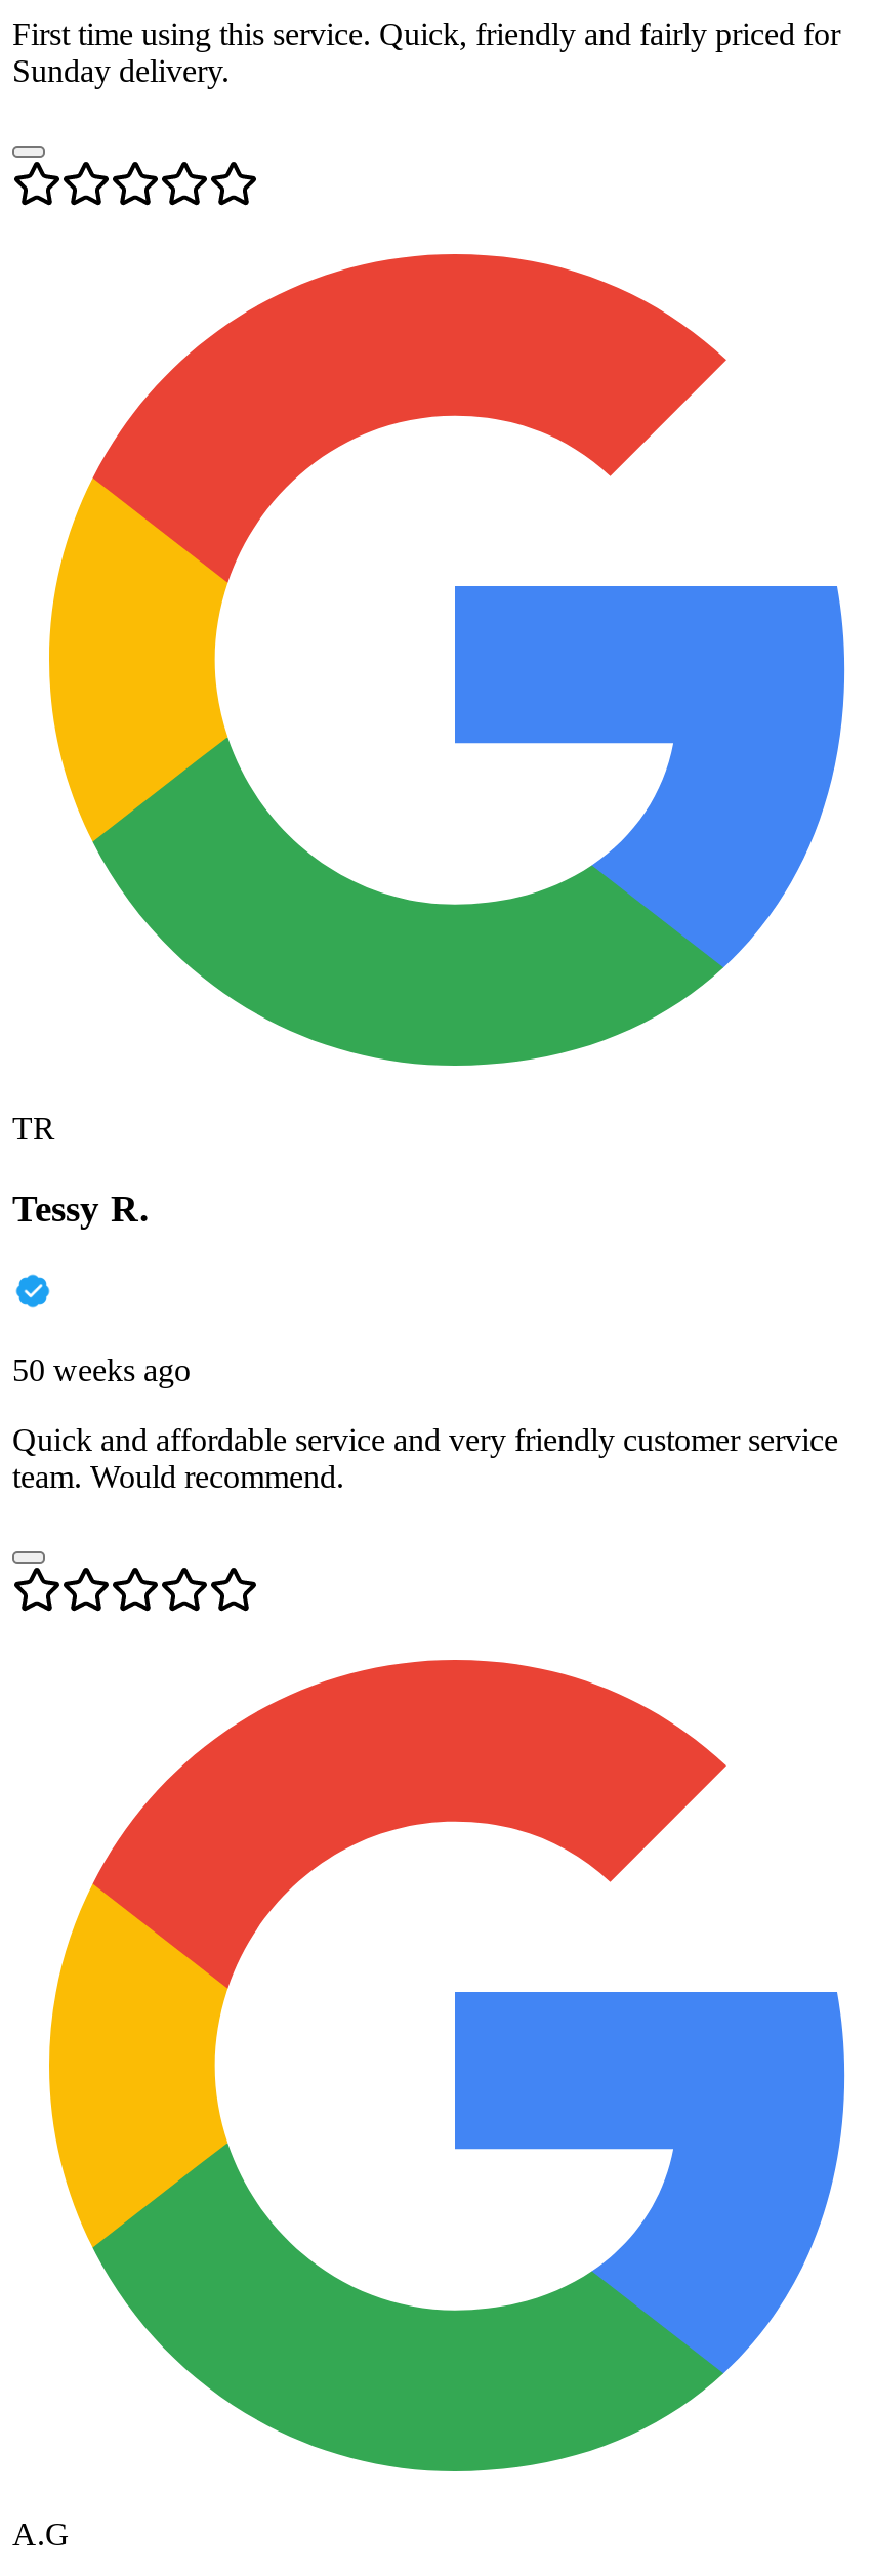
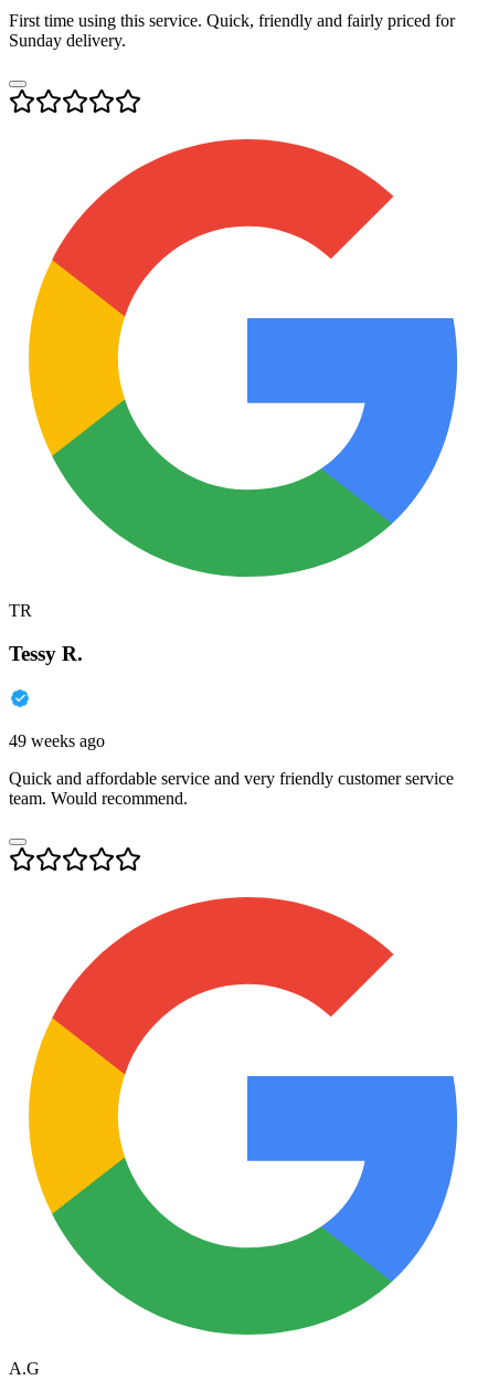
- 50 weeks ago
+ 49 weeks ago
